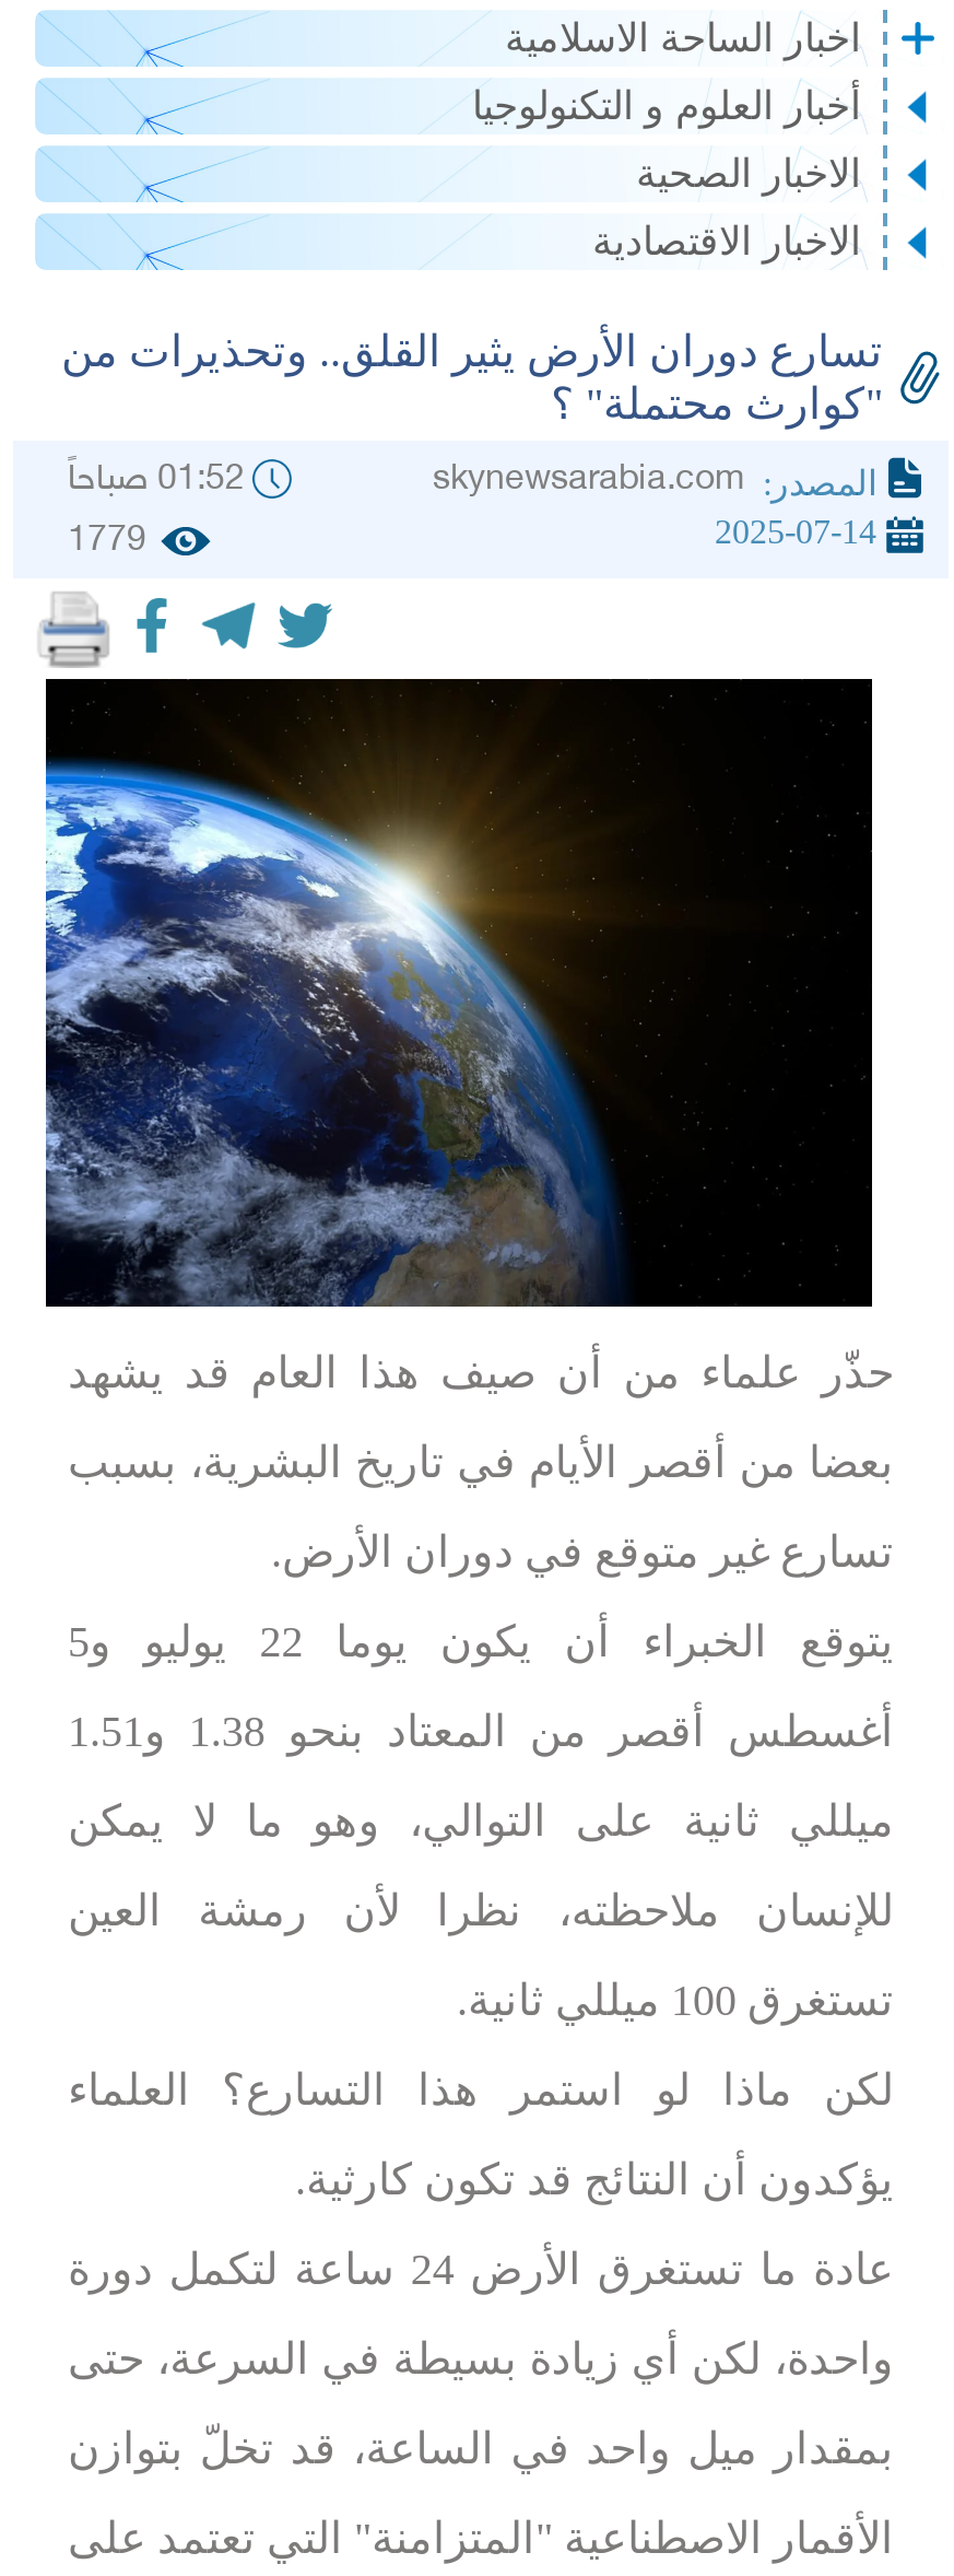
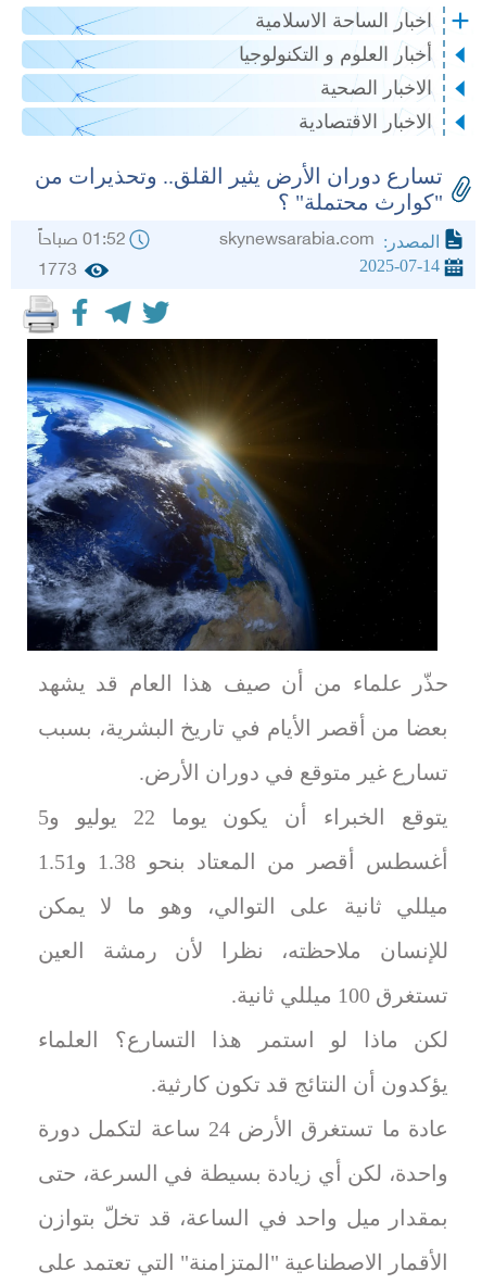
- 1779
+ 1773
